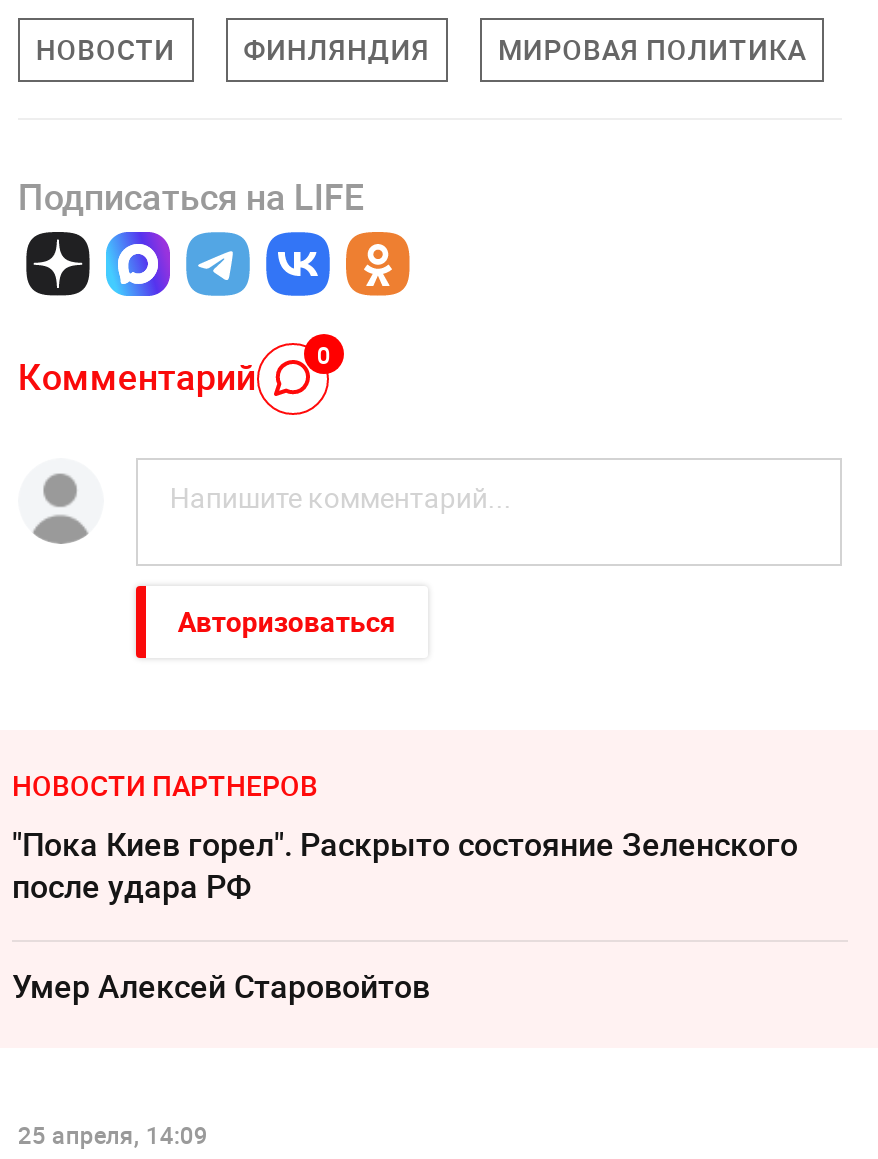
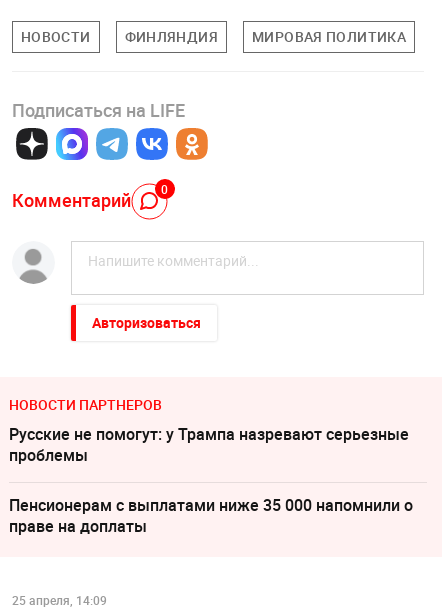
- "Пока Киев горел". Раскрыто состояние Зеленского
- после удара РФ
+ Русские не помогут: у Трампа назревают серьезные
+ проблемы

- Умер Алексeй Старовойтов
+ Пенсионерам с выплатами ниже 35 000 напомнили о
+ праве на доплаты
